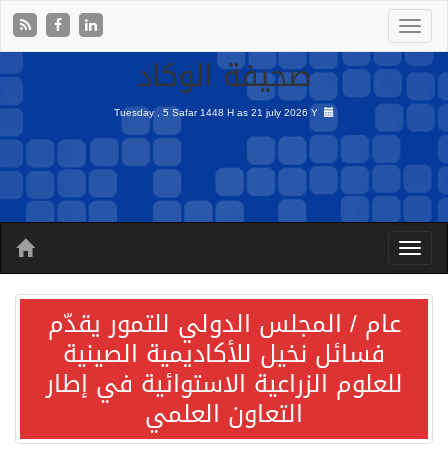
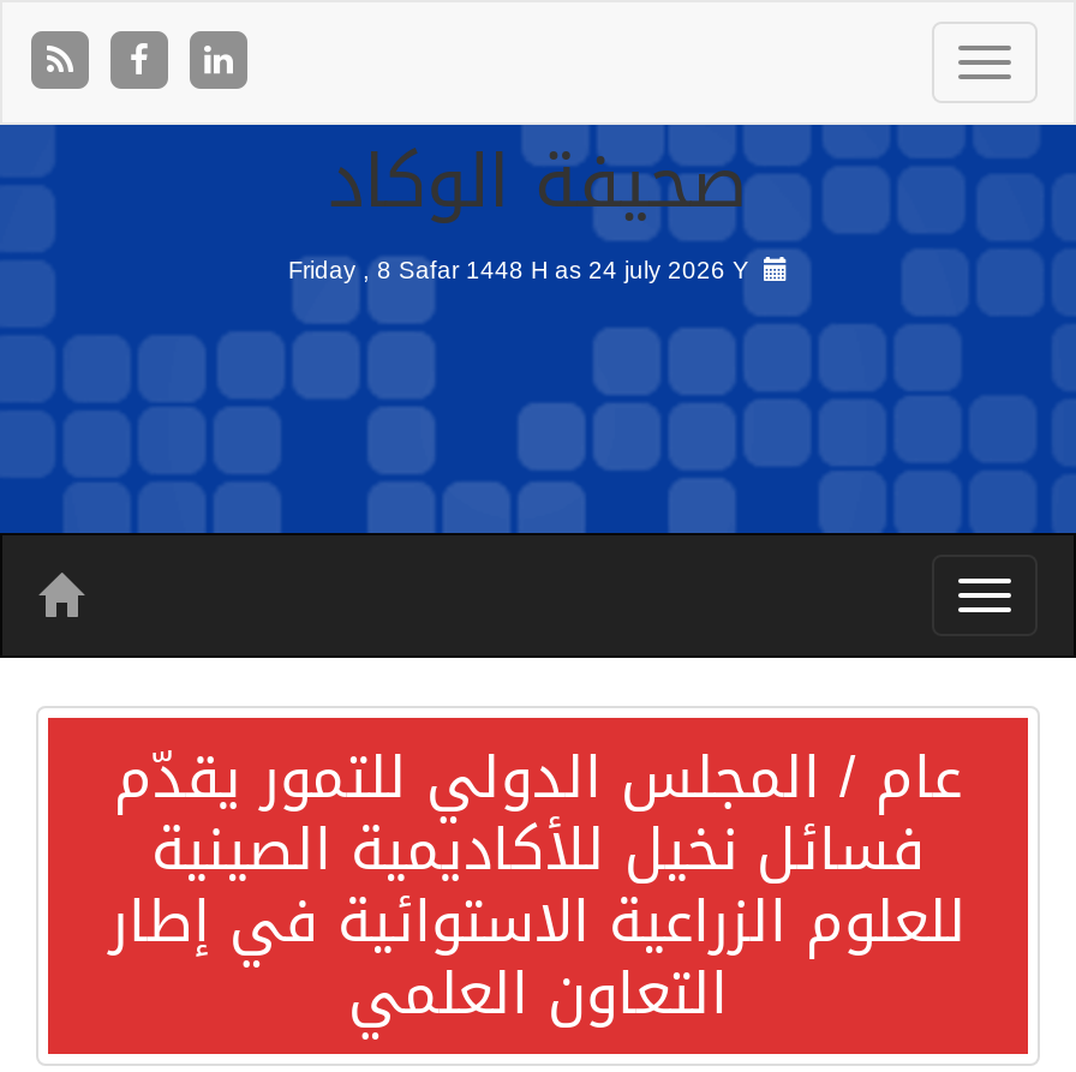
- Tuesday , 5 Safar 1448 H as 21 july 2026 Y
+ Friday , 8 Safar 1448 H as 24 july 2026 Y
